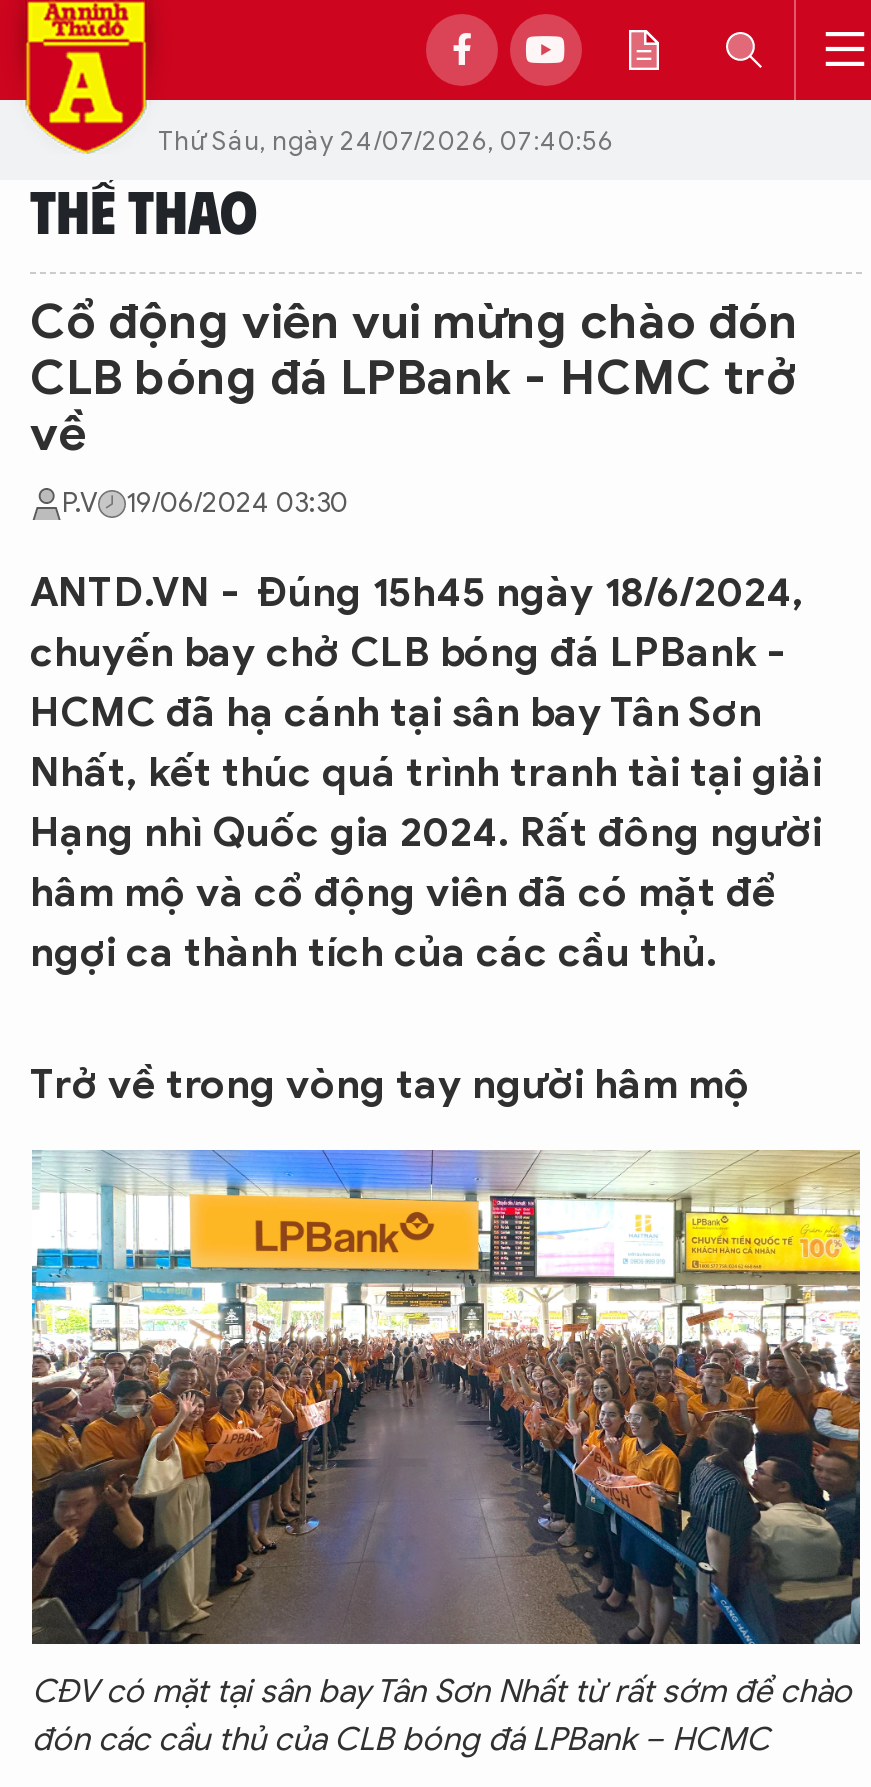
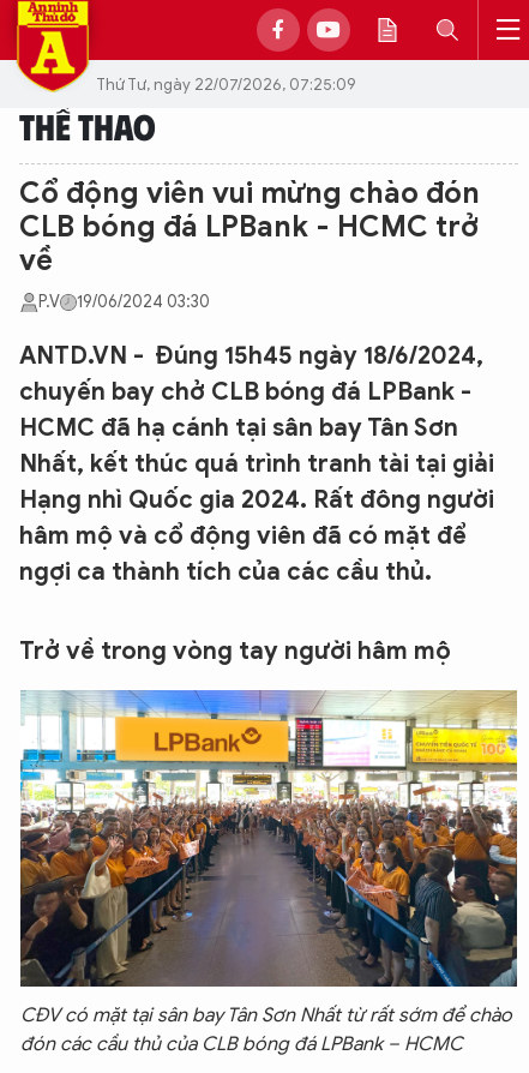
- Thứ Sáu, ngày 24/07/2026, 07:40:56
+ Thứ Tư, ngày 22/07/2026, 07:25:09
